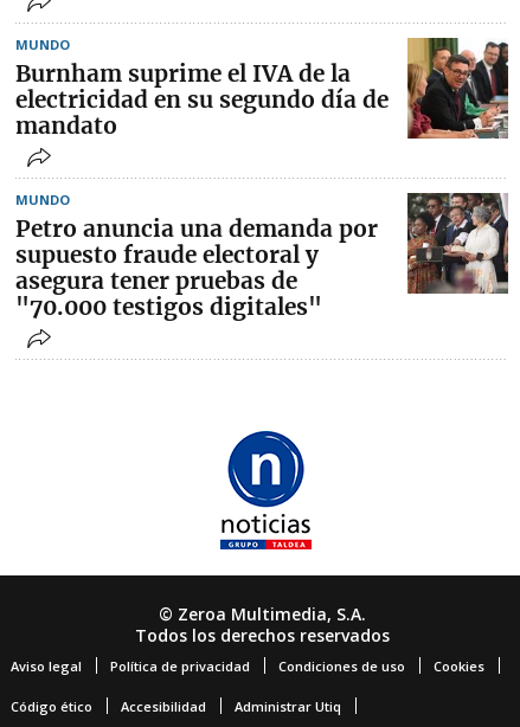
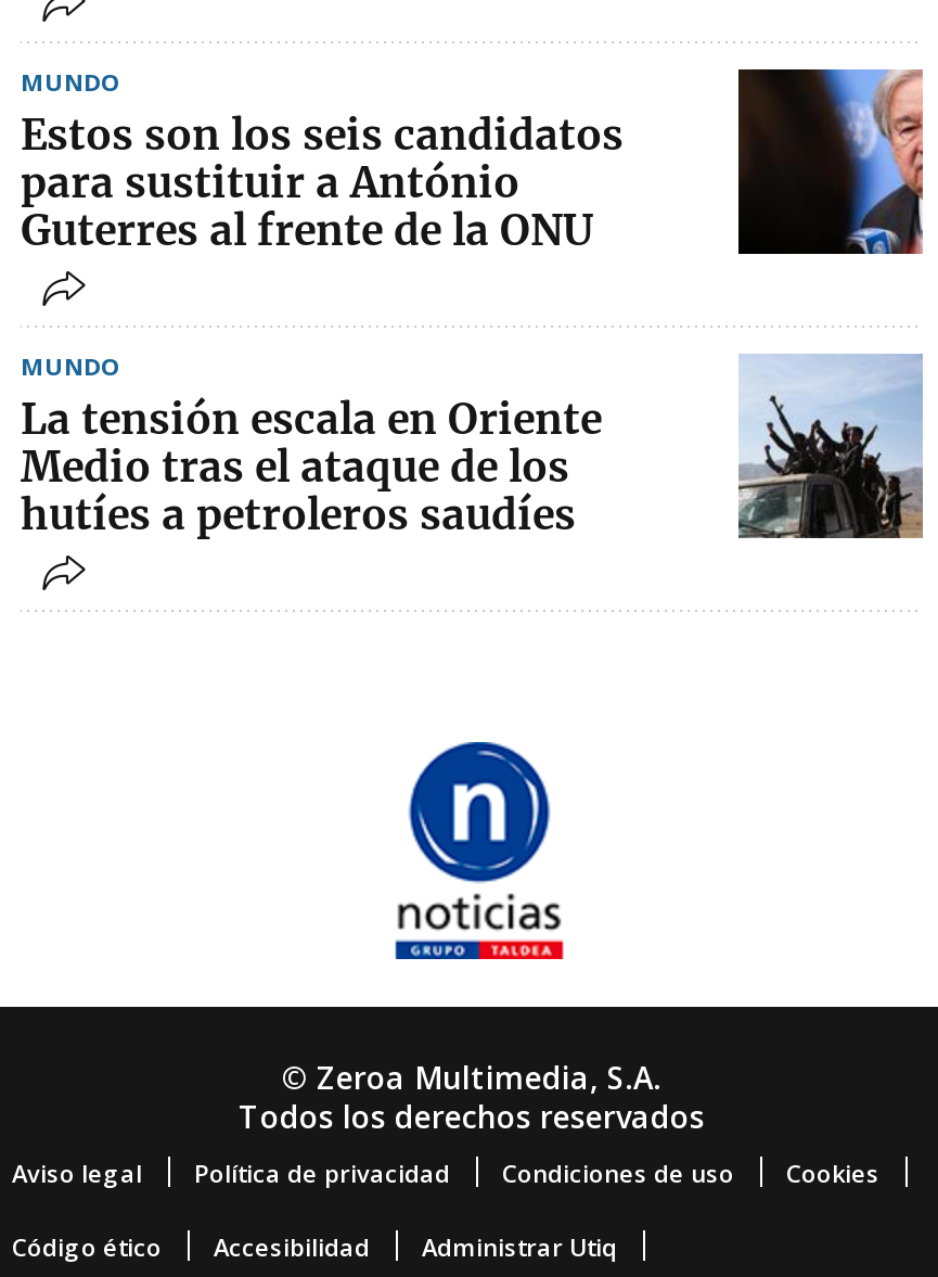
- [image]
+ [image]

- Burnham suprime el IVA de la
- electricidad en su segundo día de
- mandato
+ Estos son los seis candidatos
+ para sustituir a António
+ Guterres al frente de la ONU

- [image]
+ [image]

- Petro anuncia una demanda por
- supuesto fraude electoral y
- asegura tener pruebas de
- "70.000 testigos digitales"
+ La tensión escala en Oriente
+ Medio tras el ataque de los
+ hutíes a petroleros saudíes
